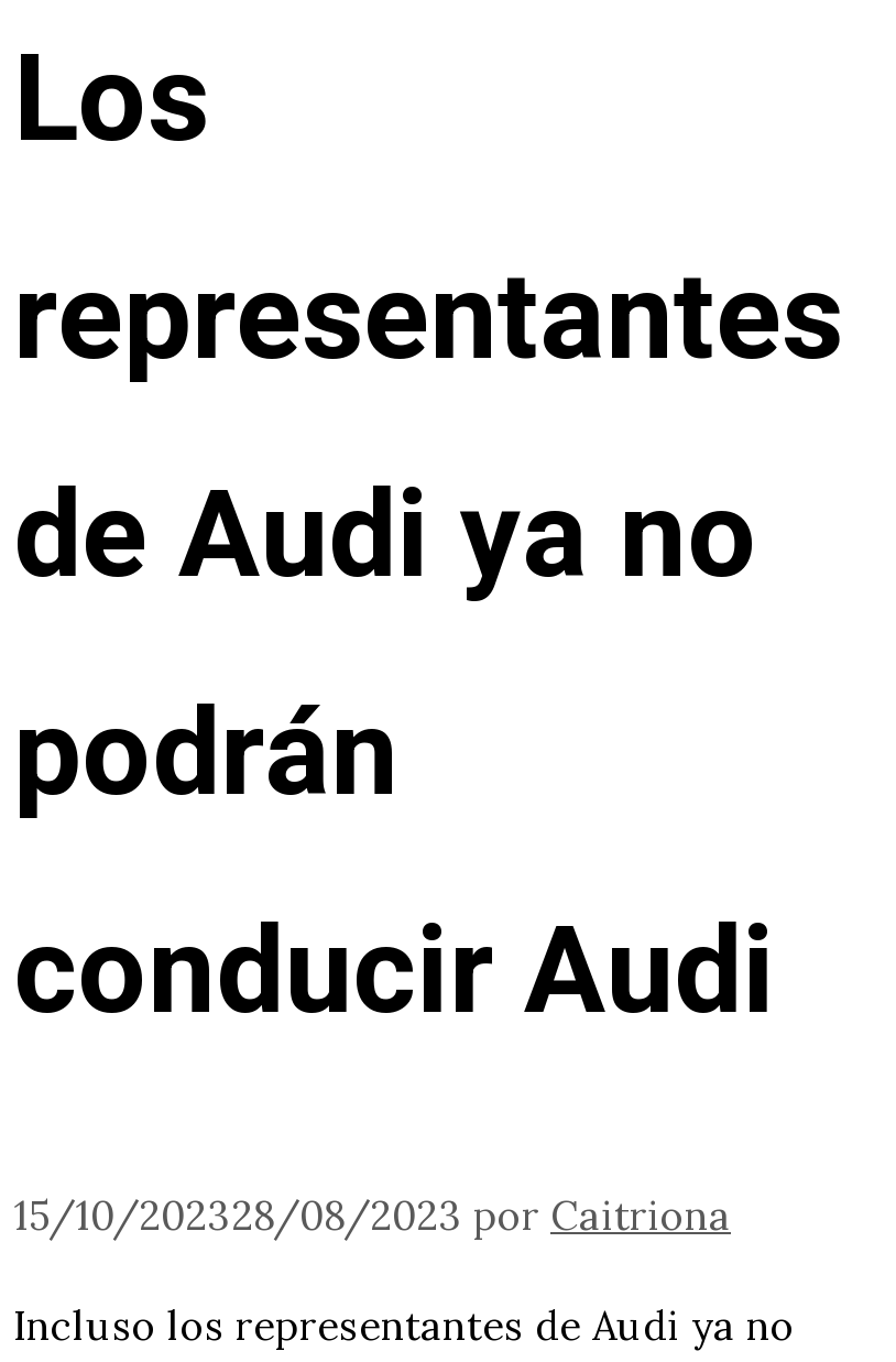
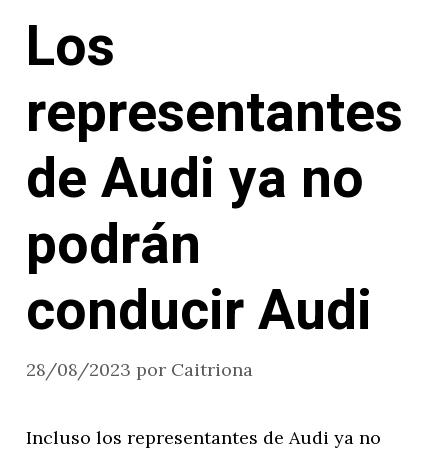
- 15/10/202328/08/2023 por Caitriona
+ 28/08/2023 por Caitriona
